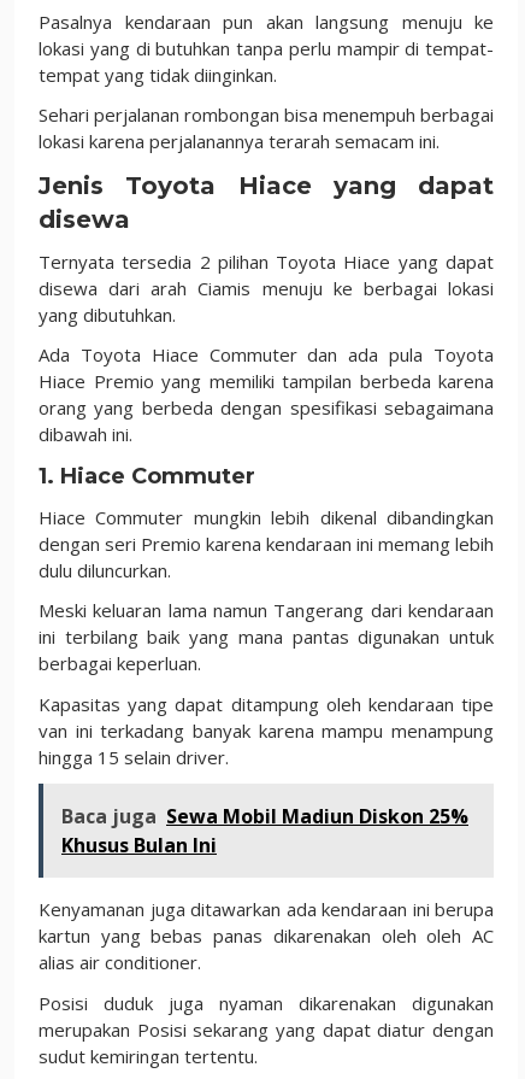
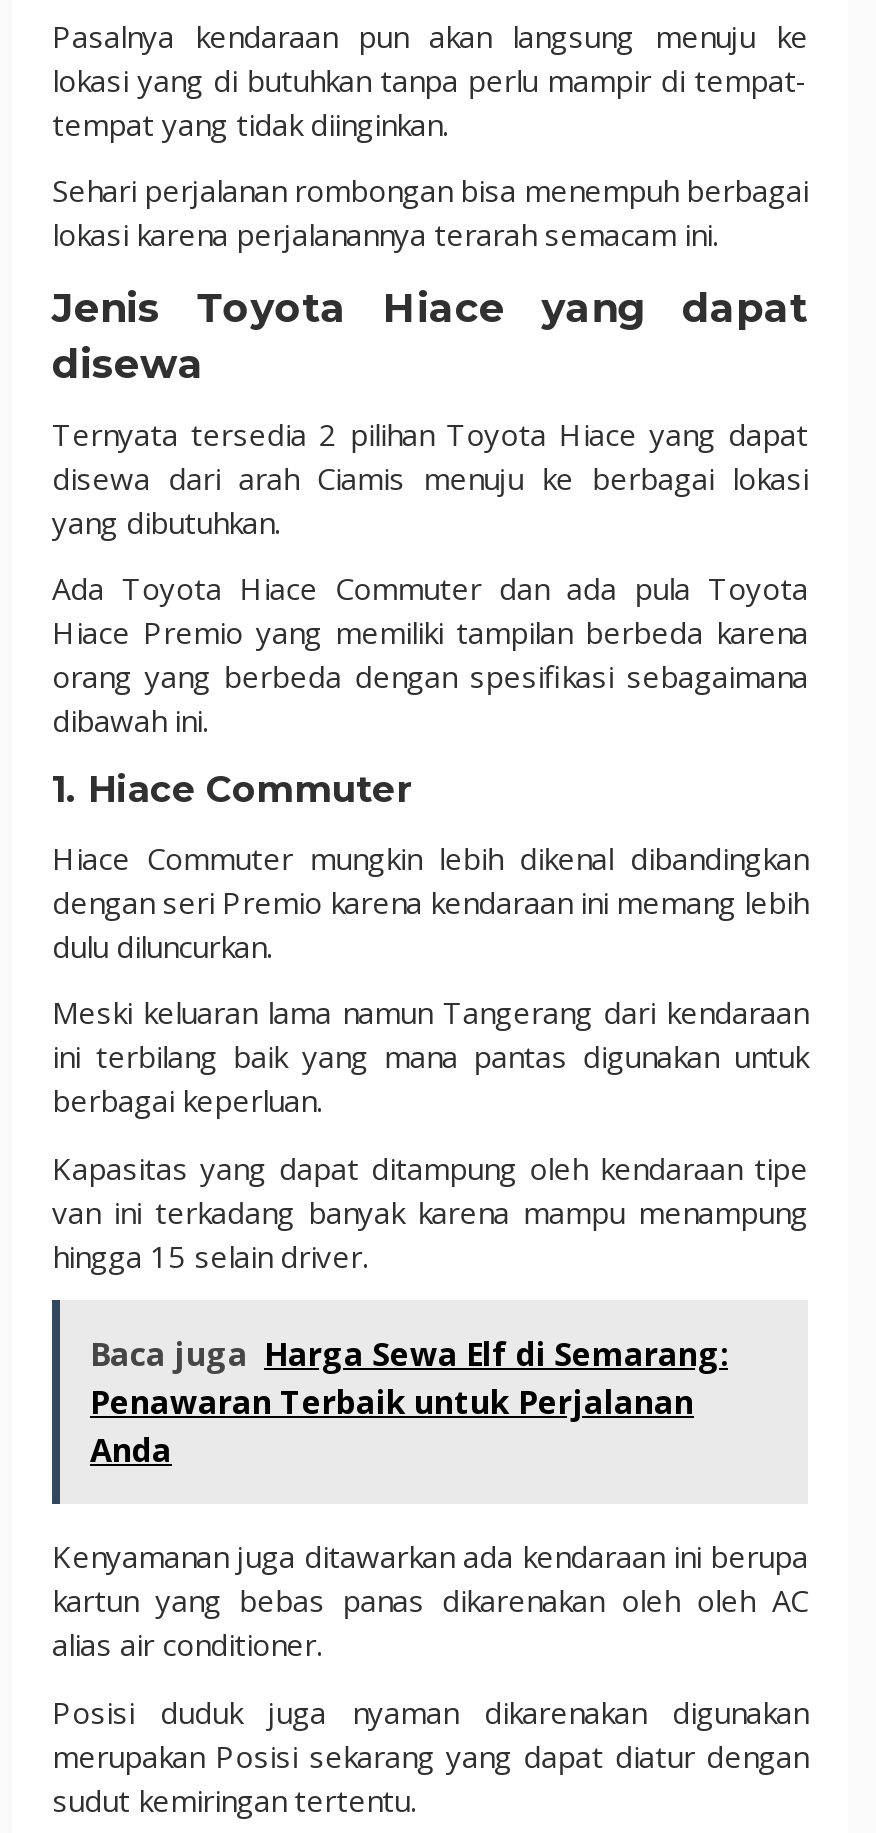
- Baca juga Sewa Mobil Madiun Diskon 25%
- Khusus Bulan Ini
+ Baca juga Harga Sewa Elf di Semarang:
+ Penawaran Terbaik untuk Perjalanan
+ Anda
